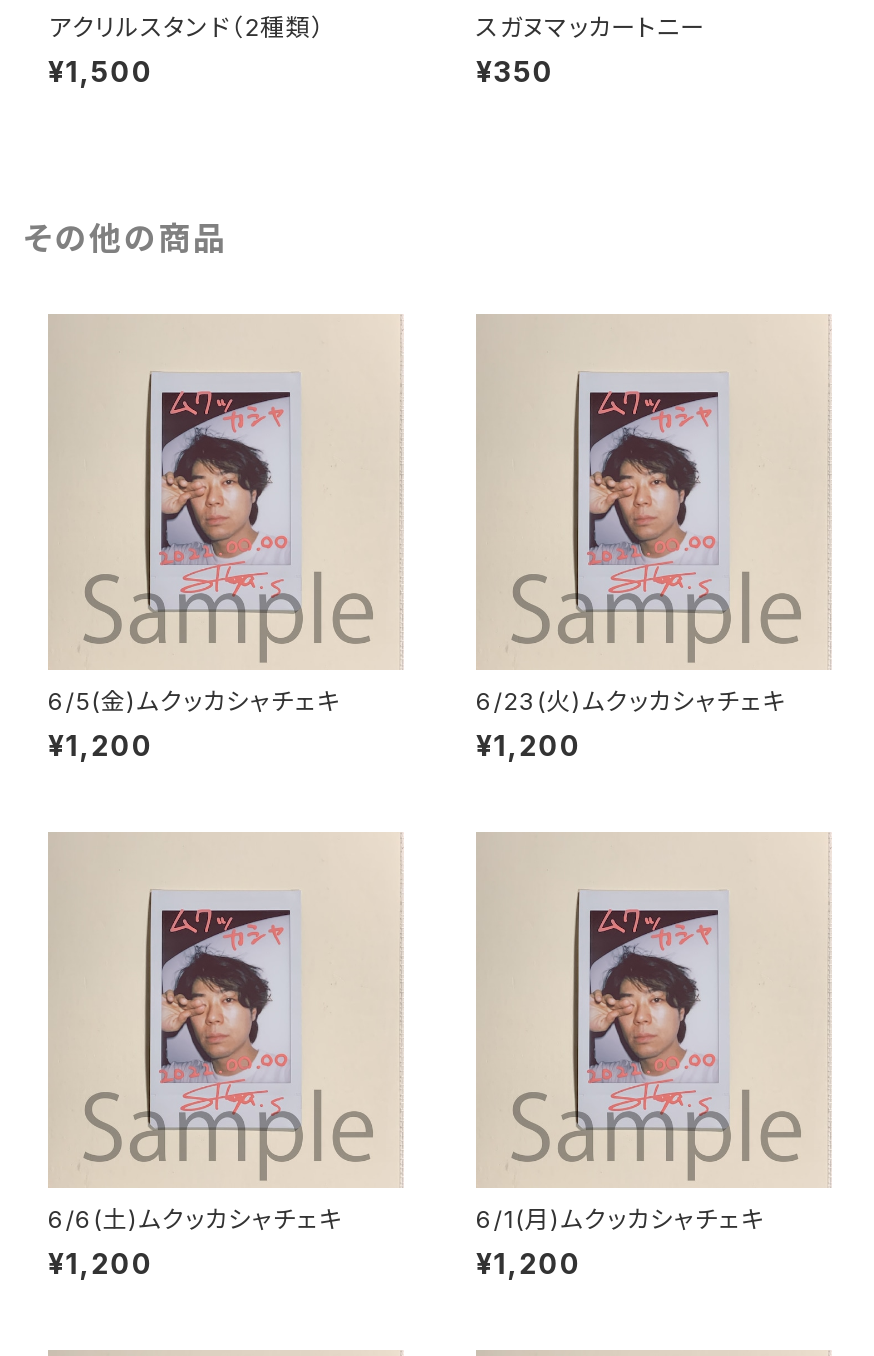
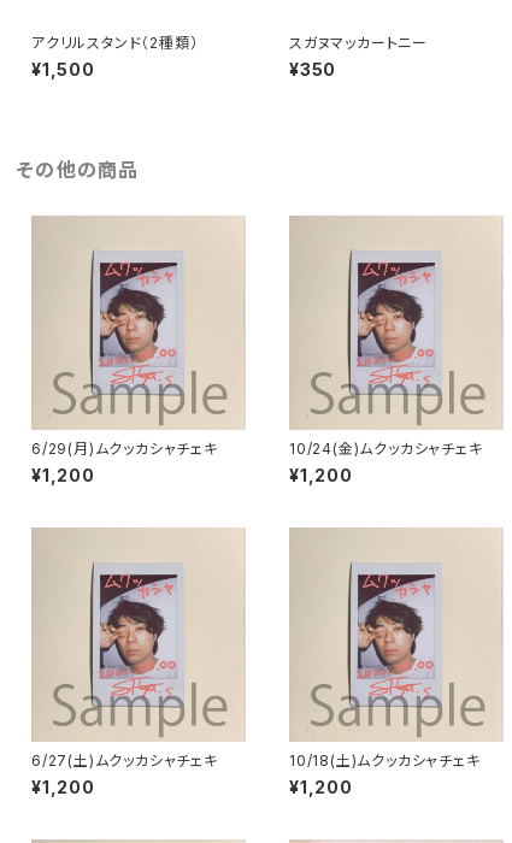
- 6/5(金)ムクッカシャチェキ
+ 6/29(月)ムクッカシャチェキ

- 6/23(火)ムクッカシャチェキ
+ 10/24(金)ムクッカシャチェキ

- 6/6(土)ムクッカシャチェキ
+ 6/27(土)ムクッカシャチェキ

- 6/1(月)ムクッカシャチェキ
+ 10/18(土)ムクッカシャチェキ
